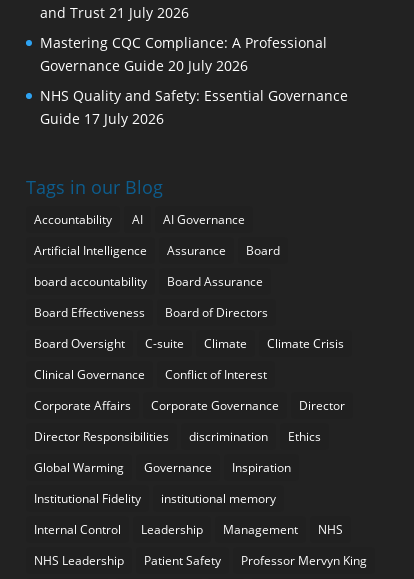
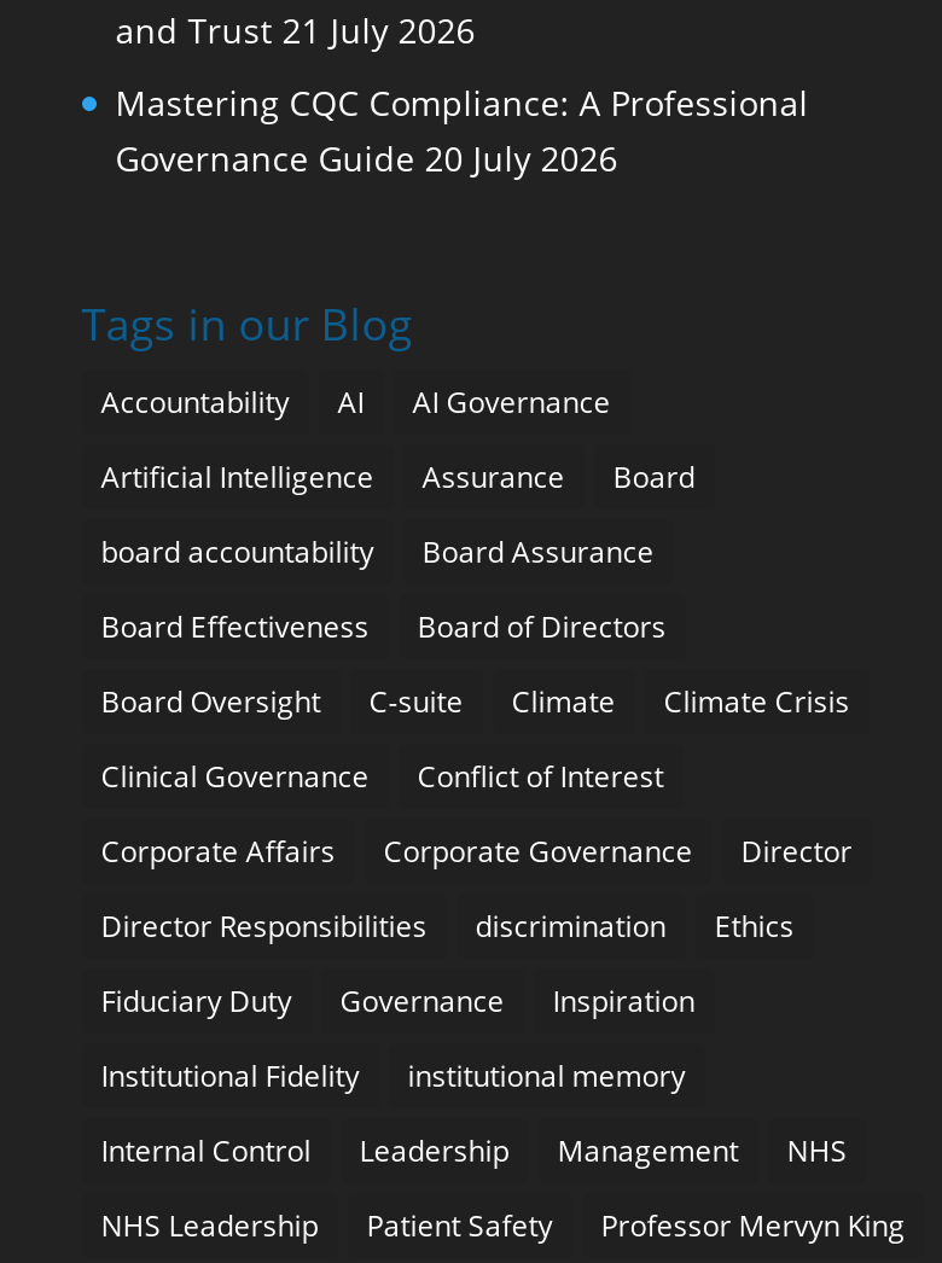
- NHS Quality and Safety: Essential Governance
- Guide 17 July 2026

- Global Warming
+ Fiduciary Duty
